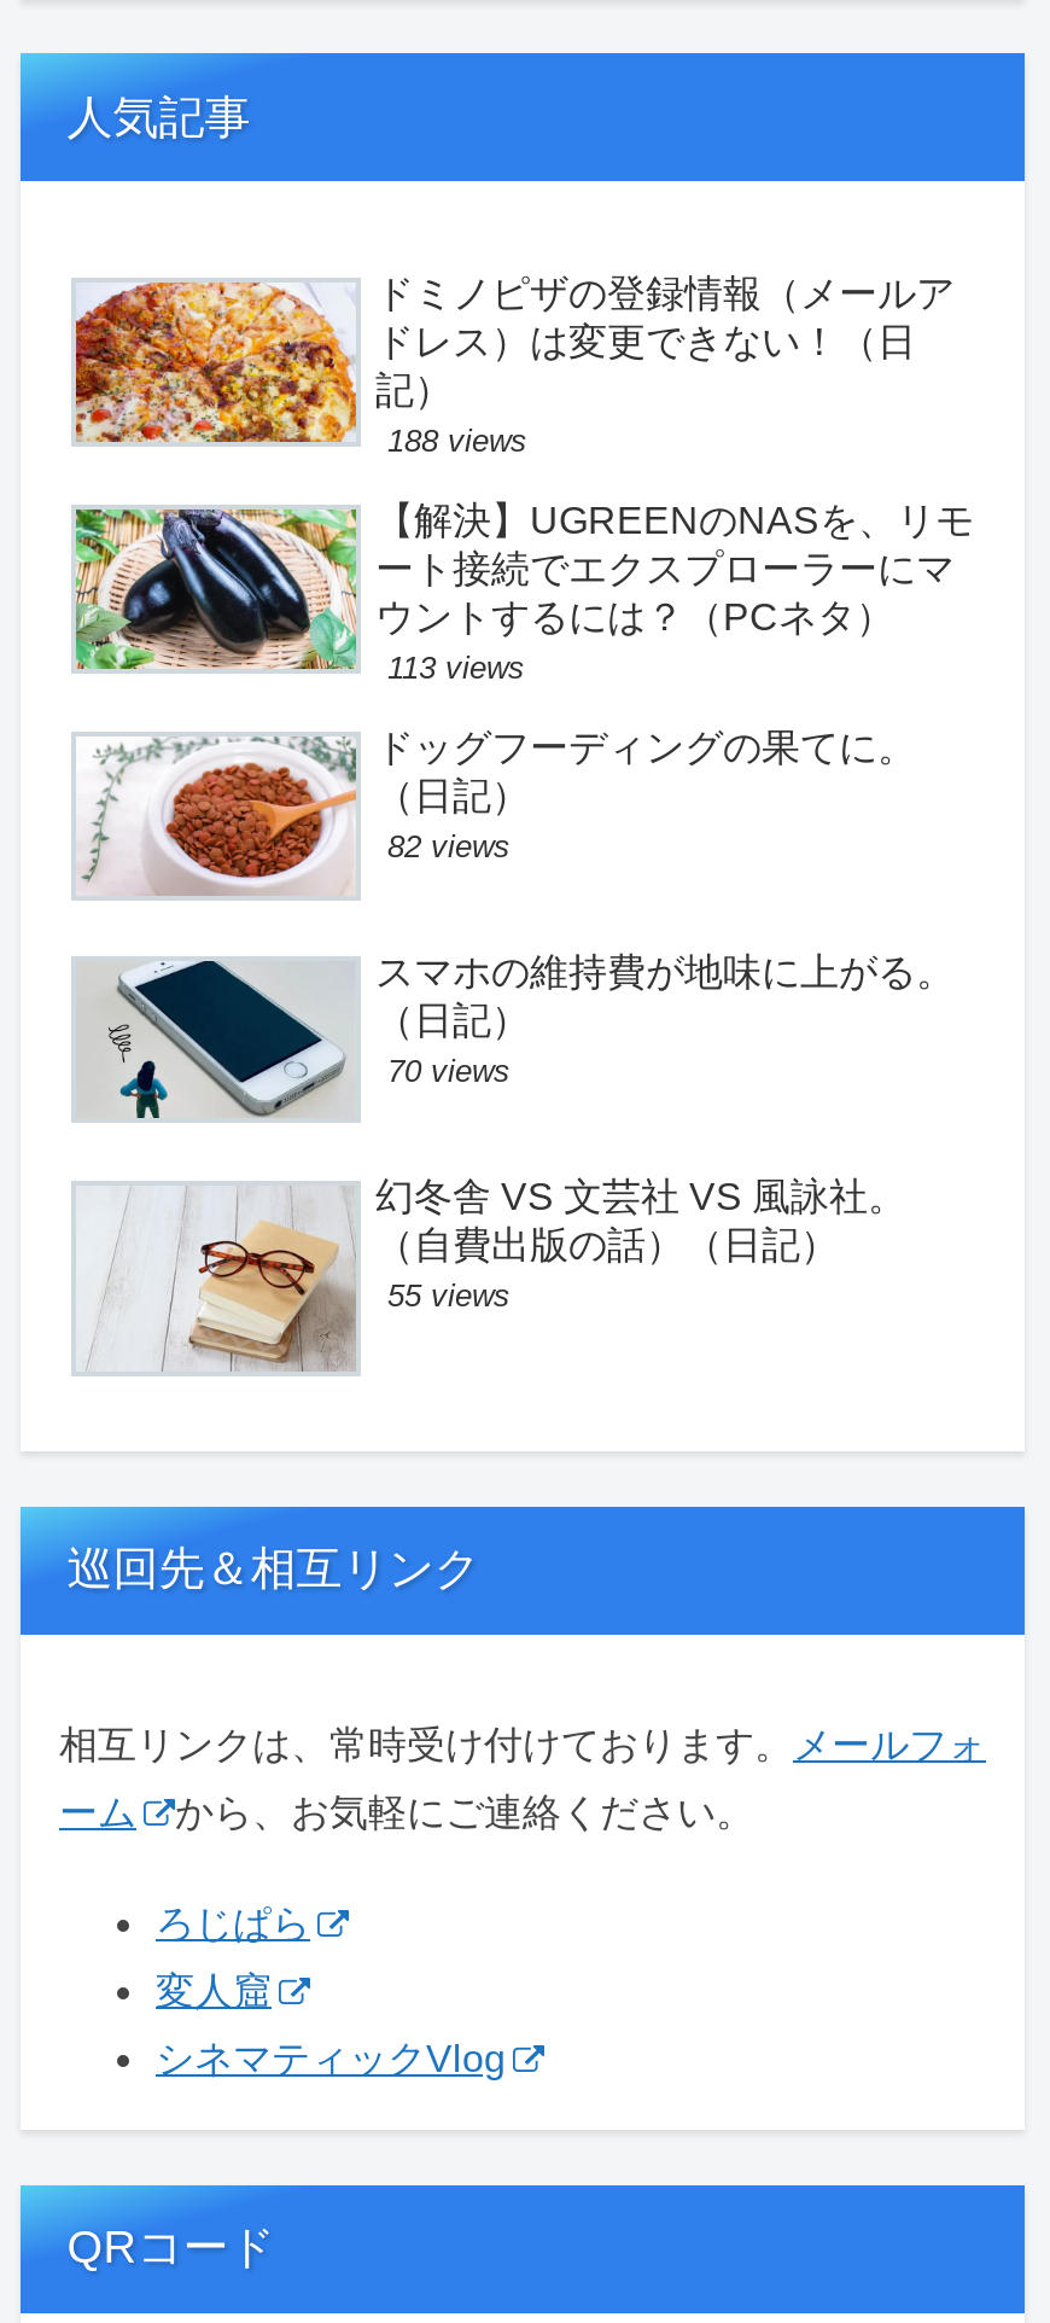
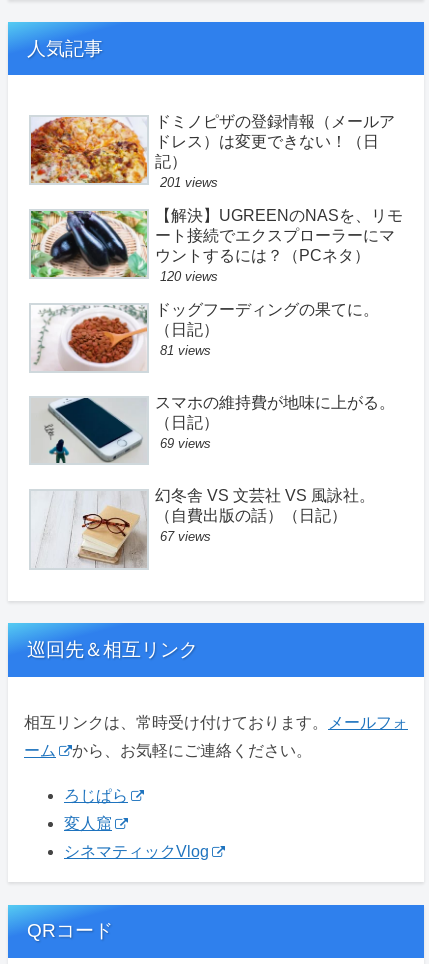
- 188 views
+ 201 views

- 113 views
+ 120 views

- 82 views
+ 81 views

- 70 views
+ 69 views

- 55 views
+ 67 views
